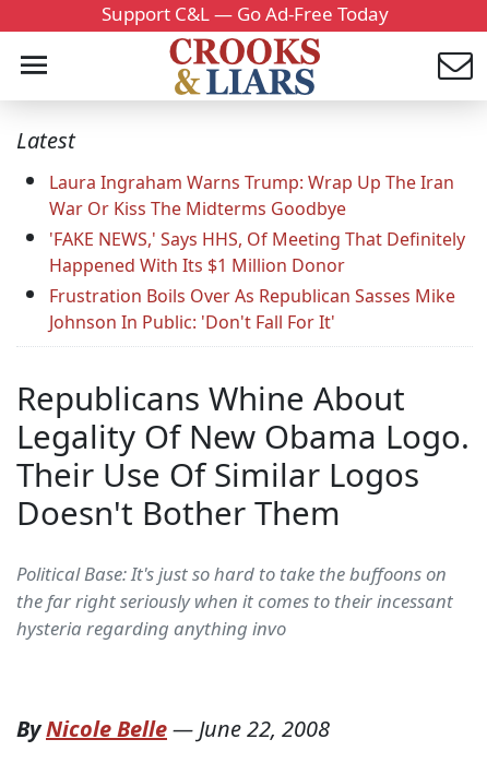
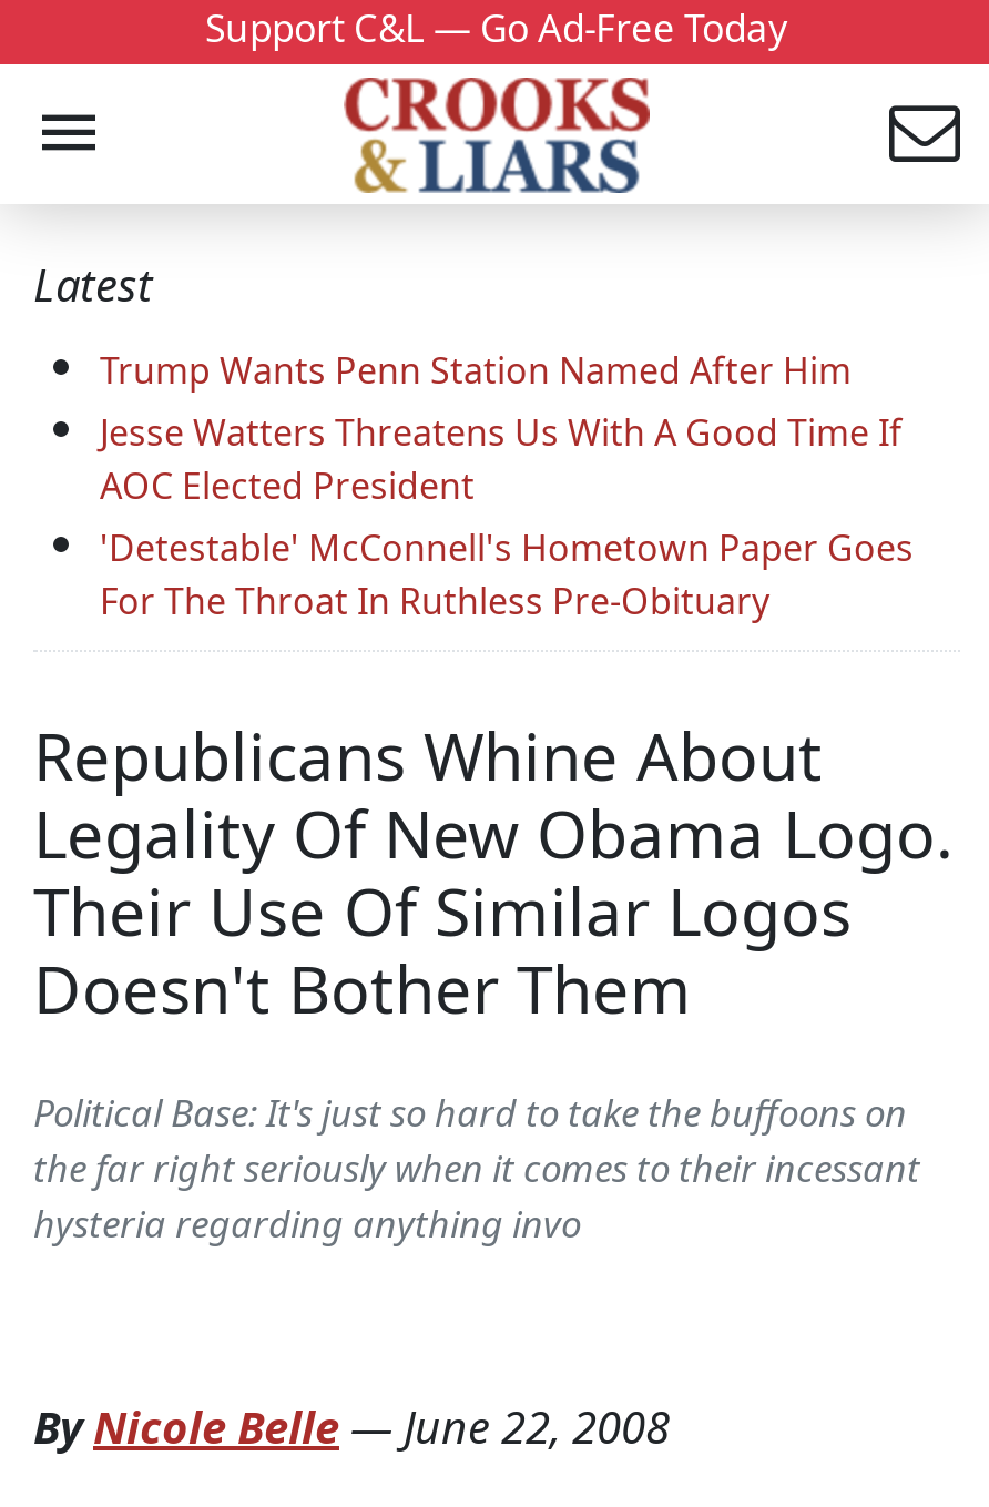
- Laura Ingraham Warns Trump: Wrap Up The Iran
- War Or Kiss The Midterms Goodbye
- 'FAKE NEWS,' Says HHS, Of Meeting That Definitely
- Happened With Its $1 Million Donor
- Frustration Boils Over As Republican Sasses Mike
- Johnson In Public: 'Don't Fall For It'
+ Trump Wants Penn Station Named After Him
+ Jesse Watters Threatens Us With A Good Time If
+ AOC Elected President
+ 'Detestable' McConnell's Hometown Paper Goes
+ For The Throat In Ruthless Pre-Obituary
